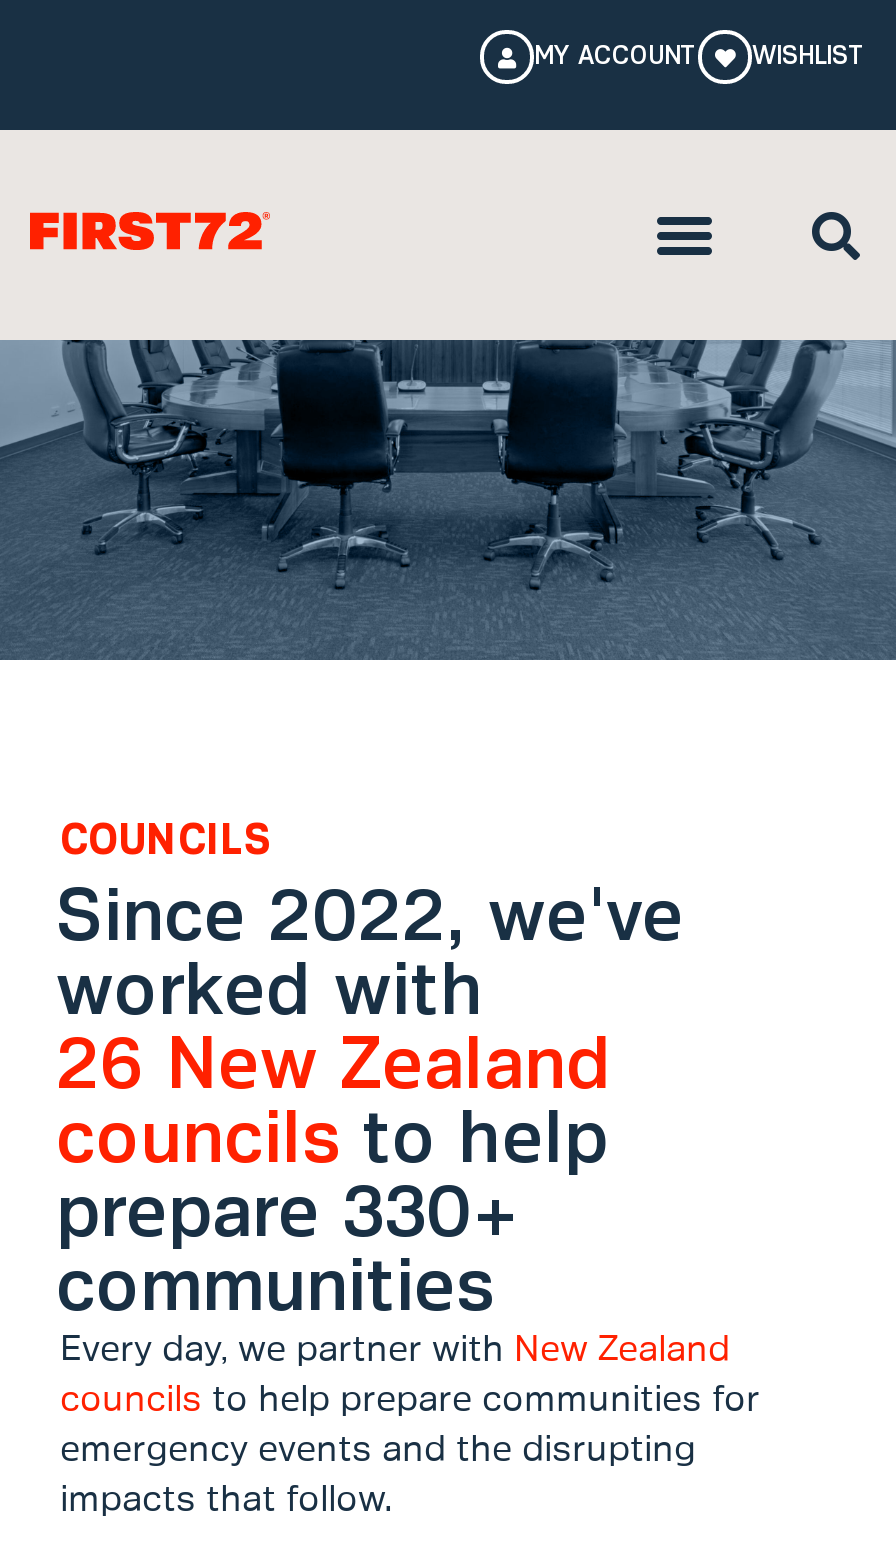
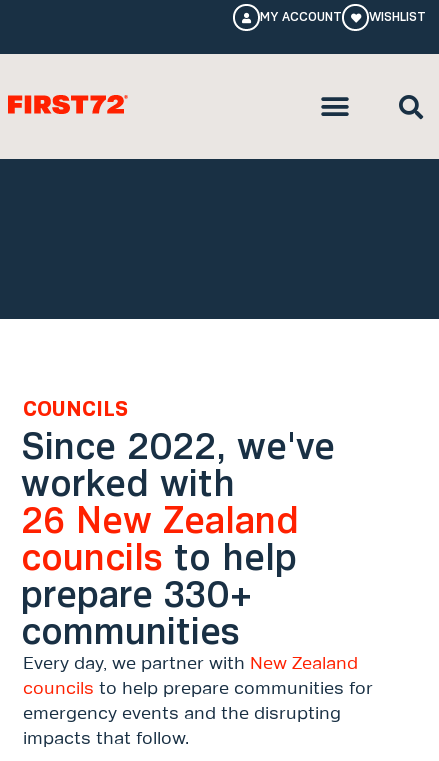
- [image]
